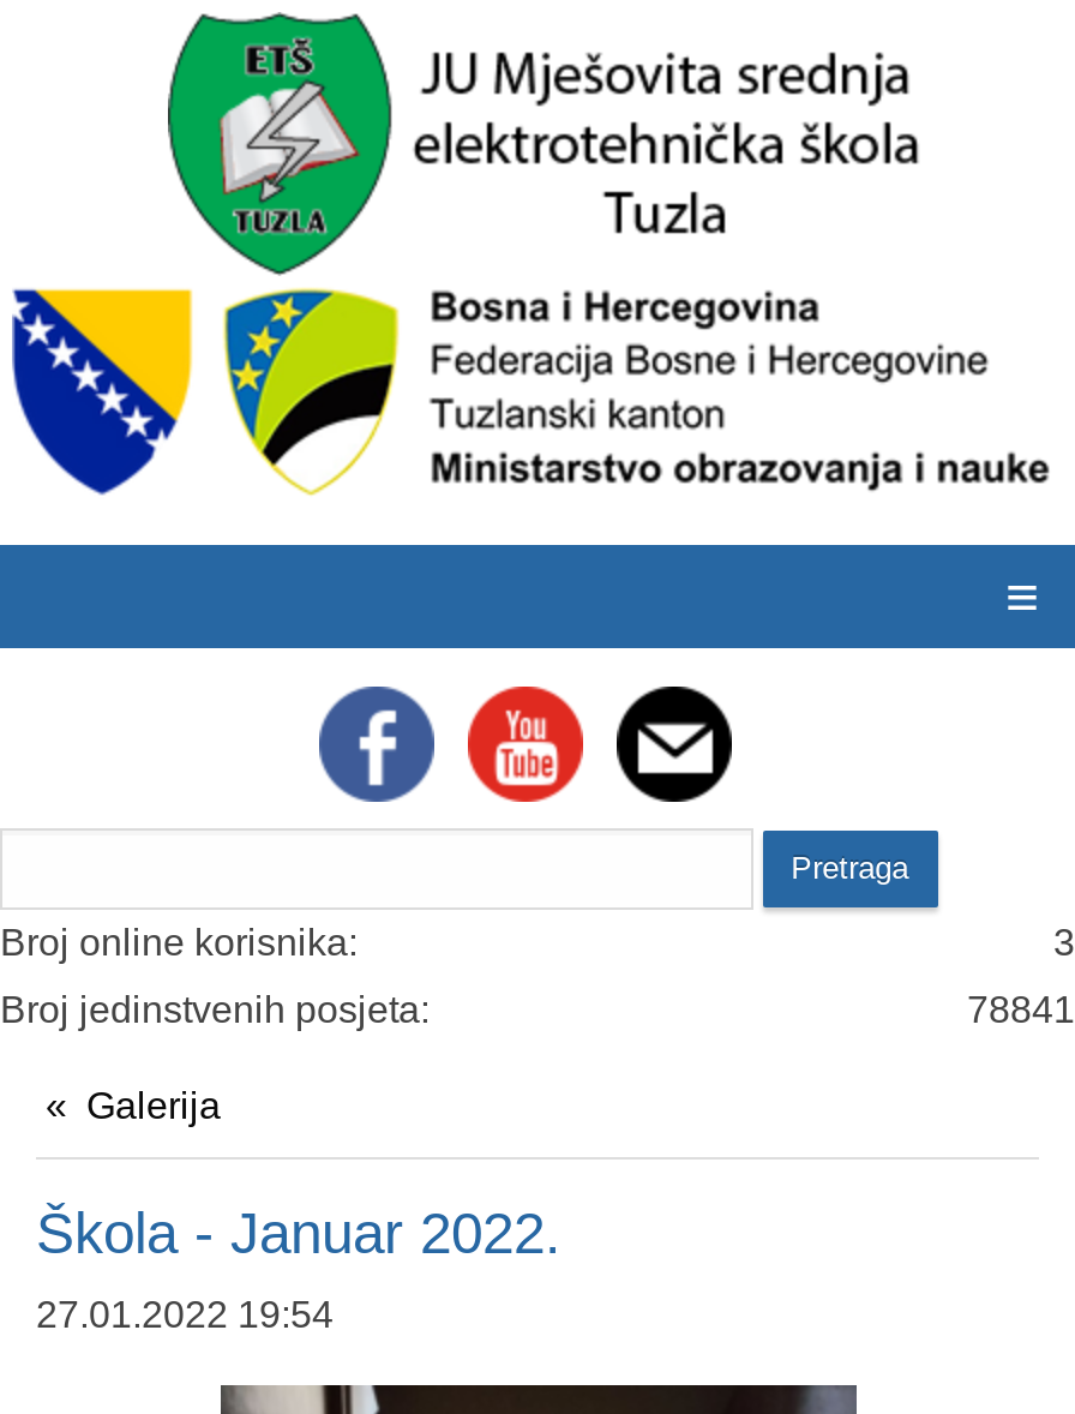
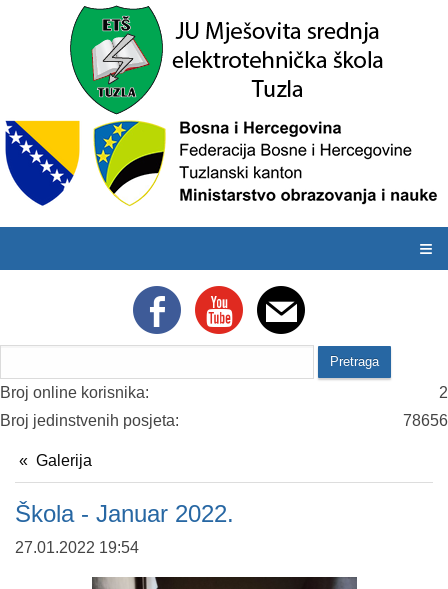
- 3
+ 2

- 78841
+ 78656
